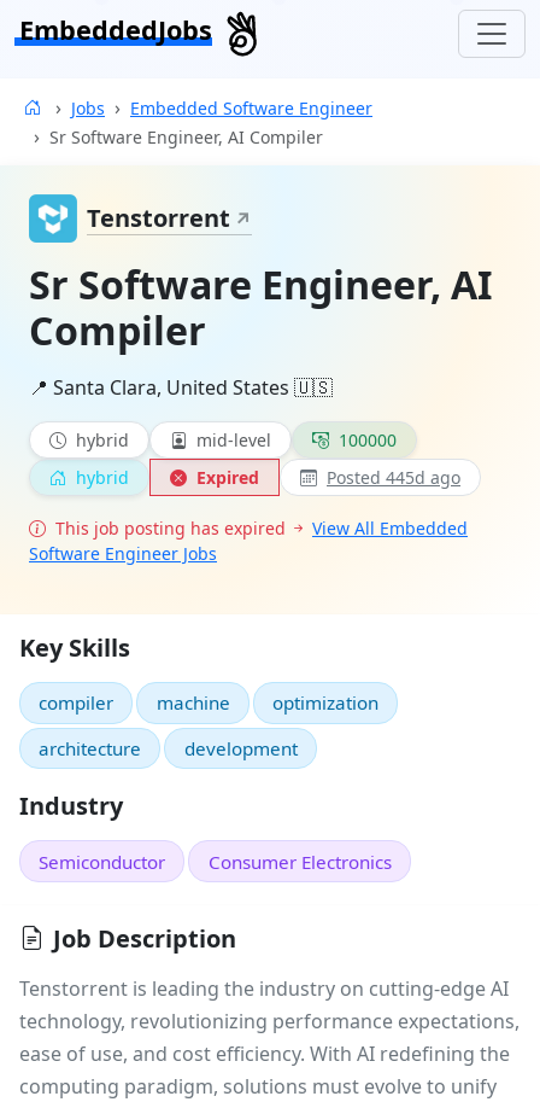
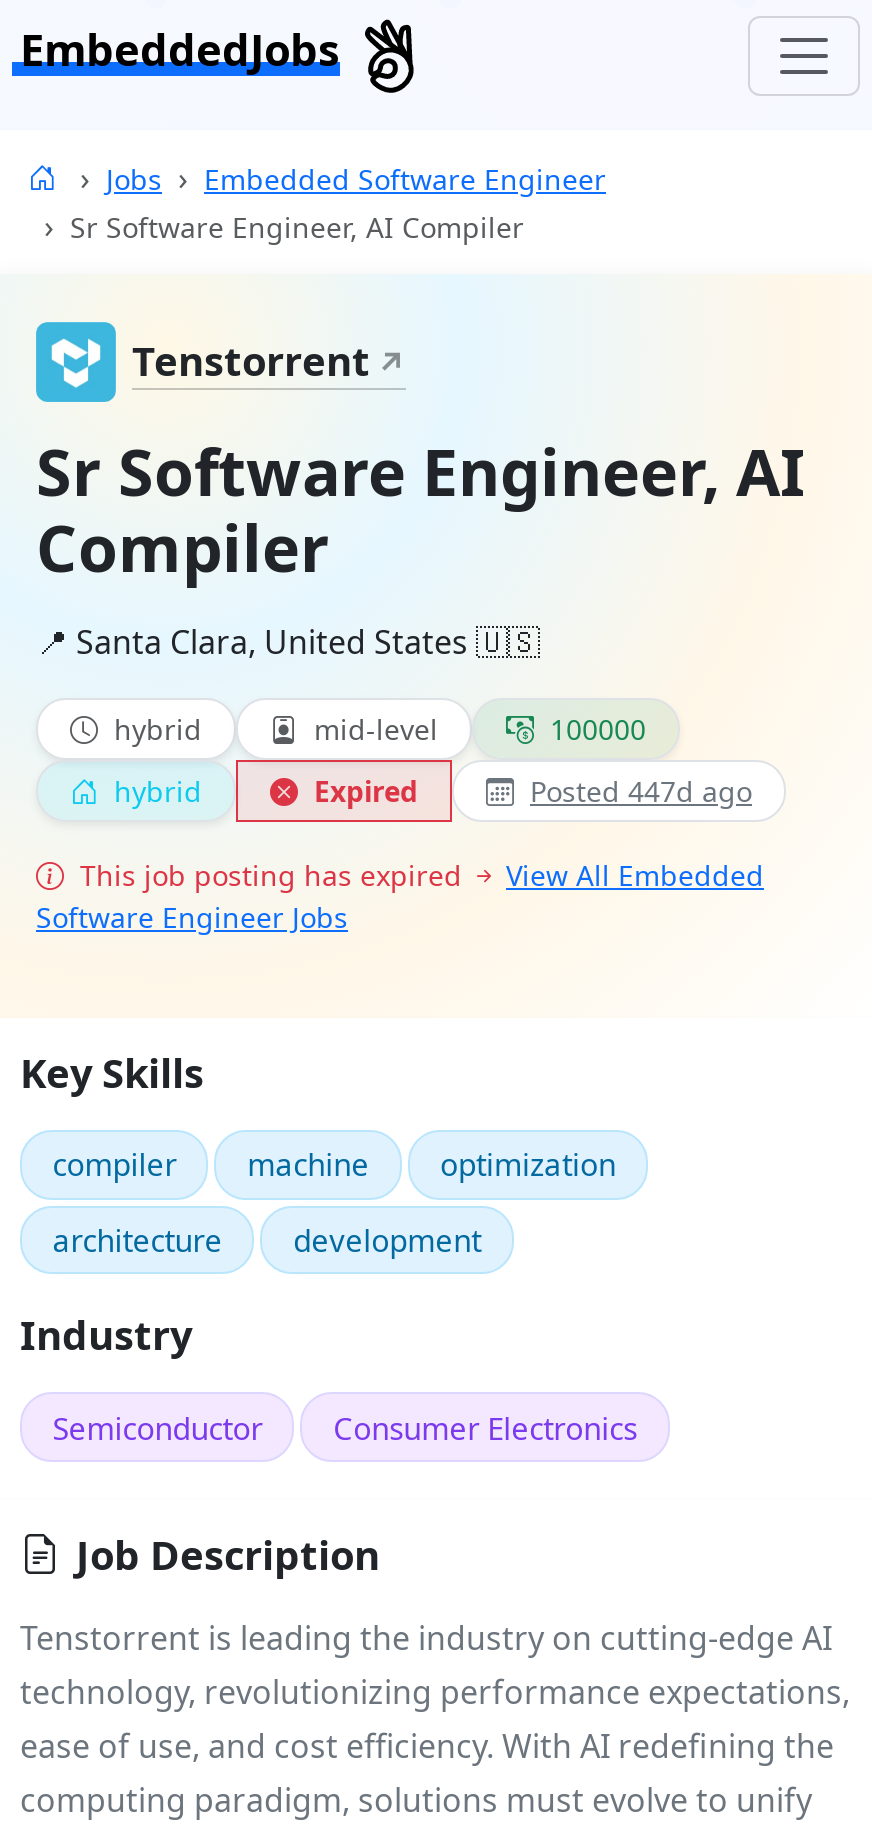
- Posted 445d ago
+ Posted 447d ago
